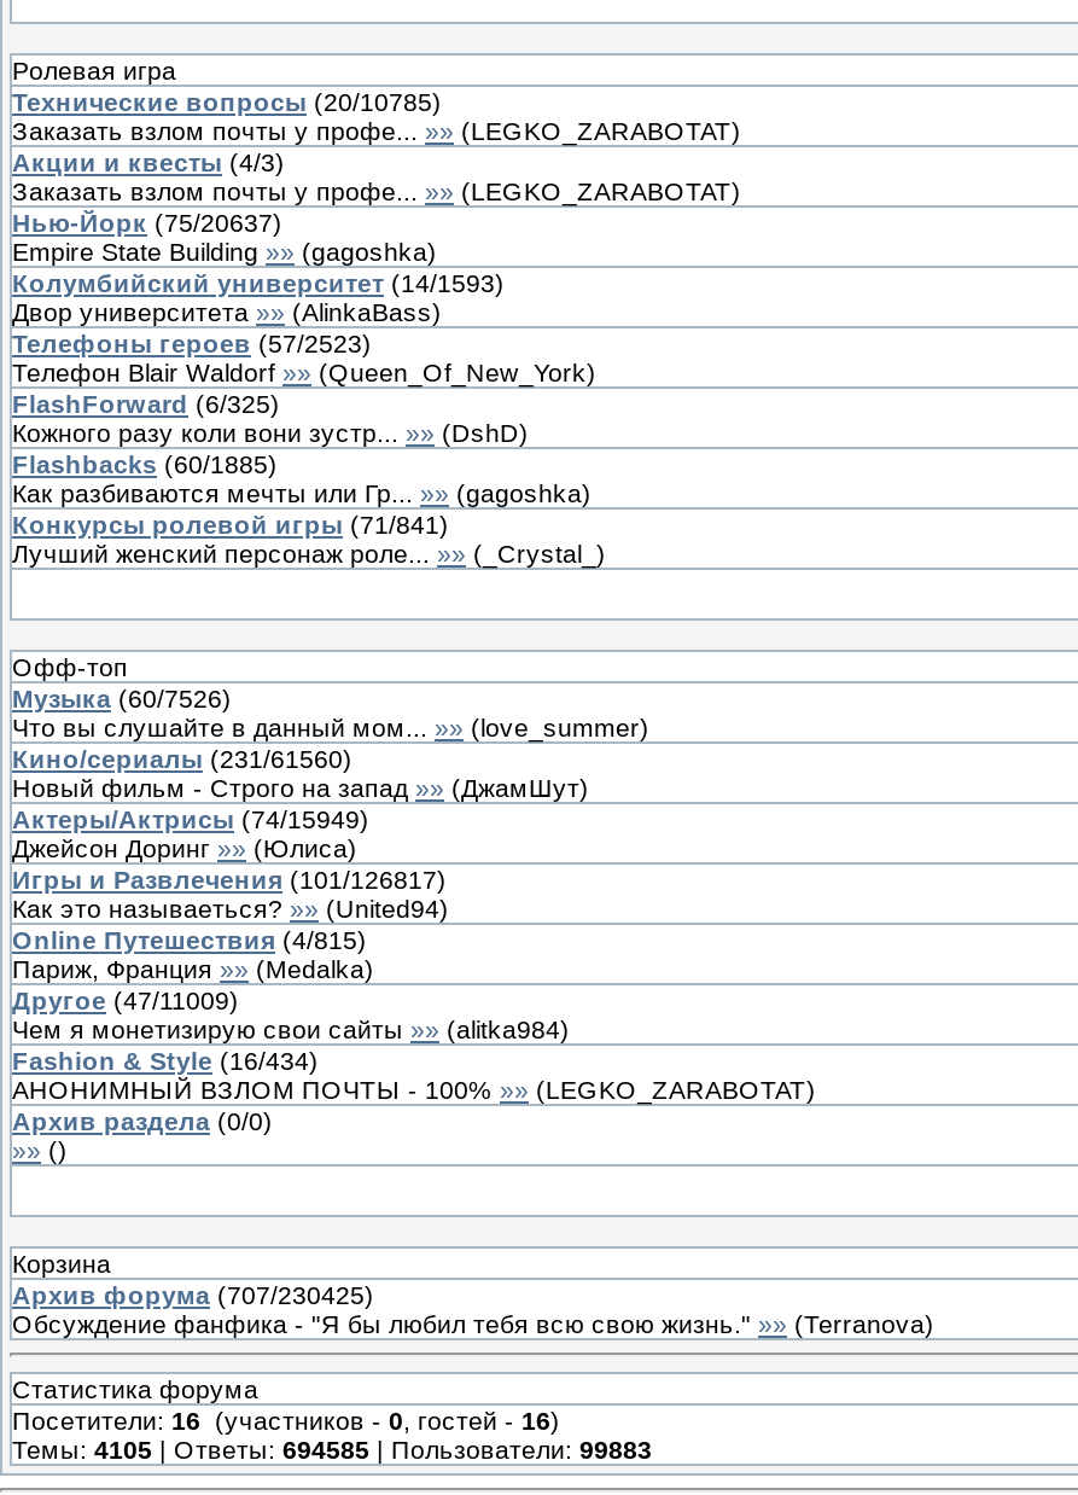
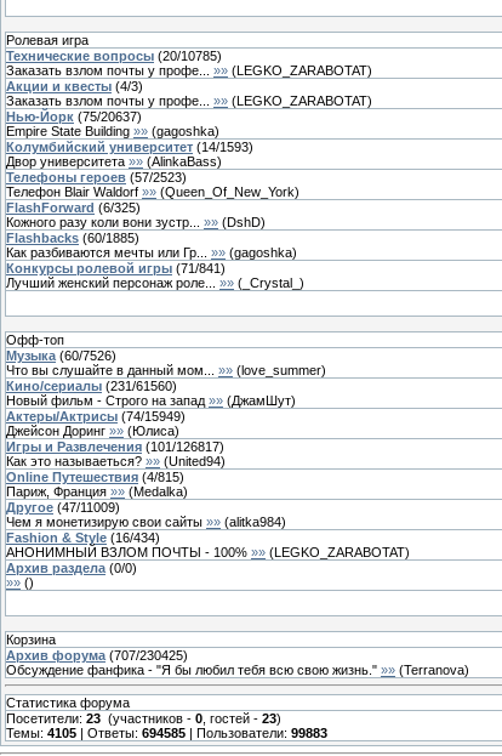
- Посетители: 16 (участников - 0, гостей - 16)
+ Посетители: 23 (участников - 0, гостей - 23)
